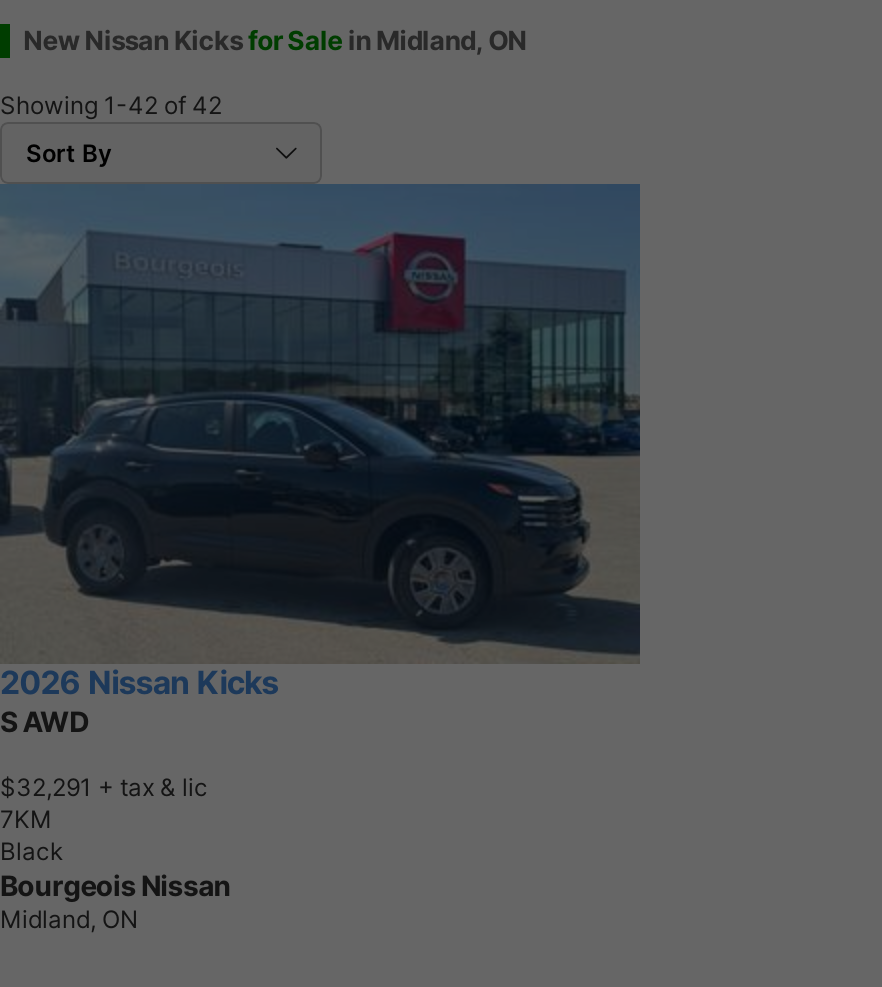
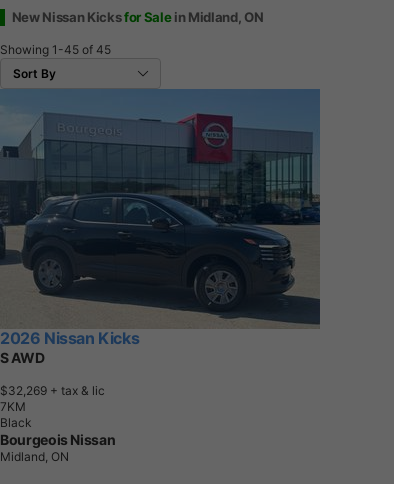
- Showing 1-42 of 42
+ Showing 1-45 of 45

- $32,291 + tax & lic
+ $32,269 + tax & lic
